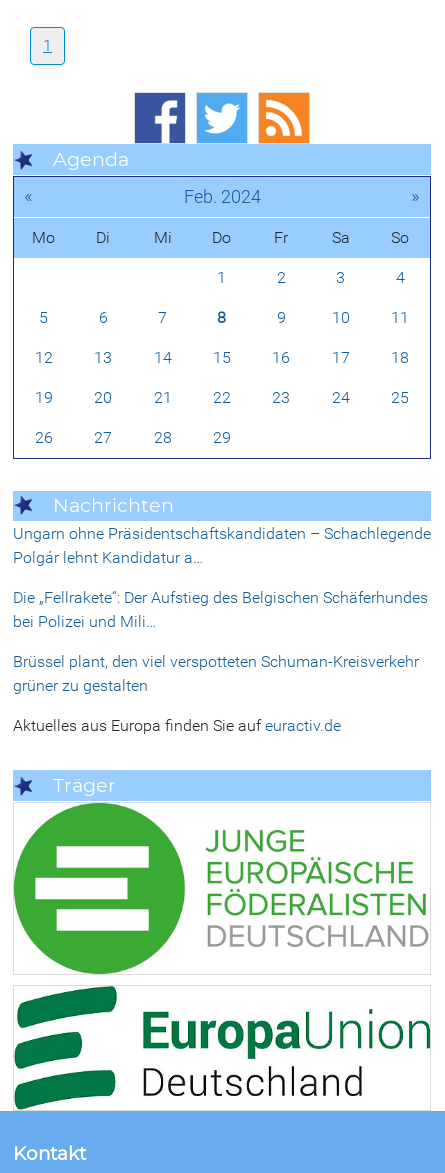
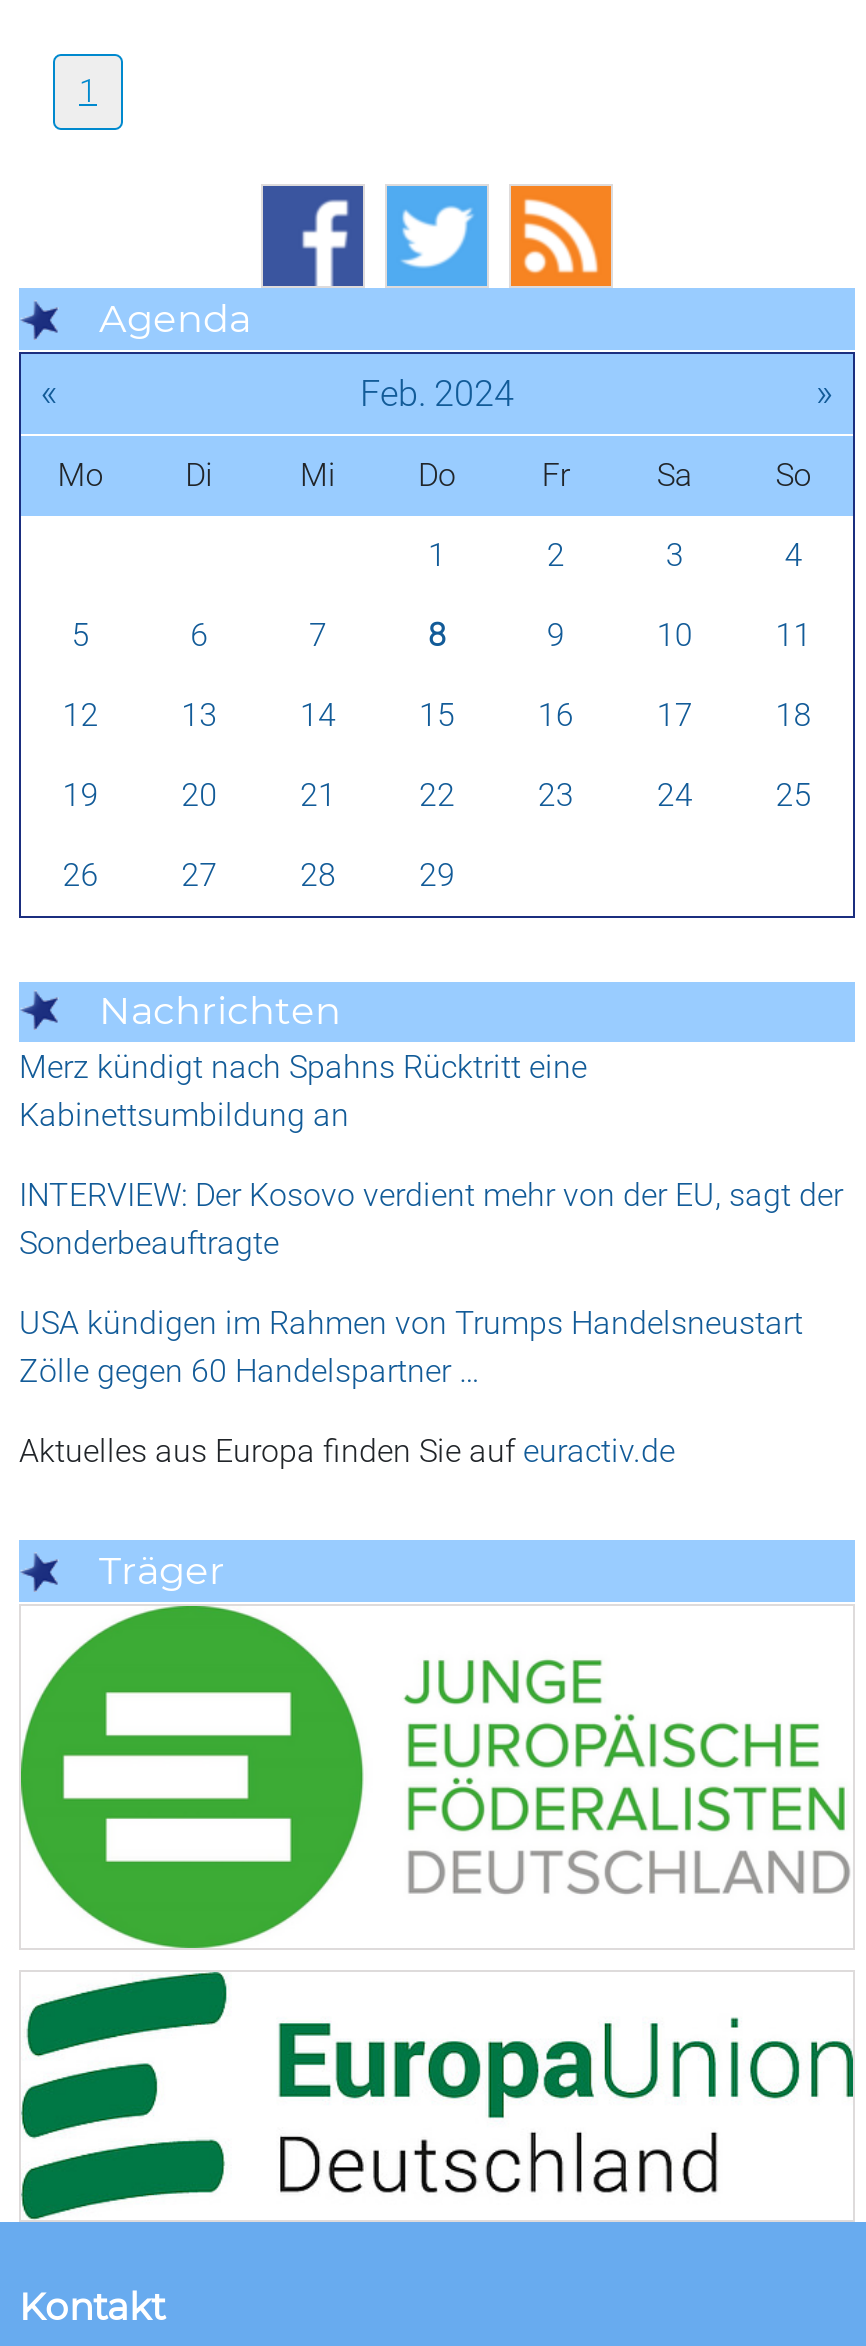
- Ungarn ohne Präsidentschaftskandidaten – Schachlegende
- Polgár lehnt Kandidatur a…
+ Merz kündigt nach Spahns Rücktritt eine
+ Kabinettsumbildung an

- Die „Fellrakete“: Der Aufstieg des Belgischen Schäferhundes
- bei Polizei und Mili…
+ INTERVIEW: Der Kosovo verdient mehr von der EU, sagt der
+ Sonderbeauftragte

- Brüssel plant, den viel verspotteten Schuman-Kreisverkehr
- grüner zu gestalten
+ USA kündigen im Rahmen von Trumps Handelsneustart
+ Zölle gegen 60 Handelspartner …
